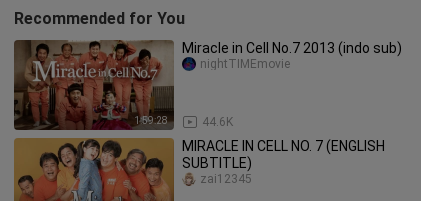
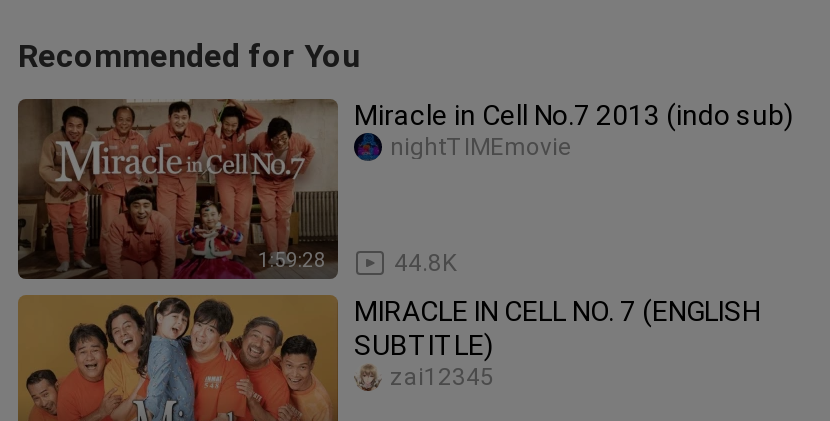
- 44.6K
+ 44.8K
